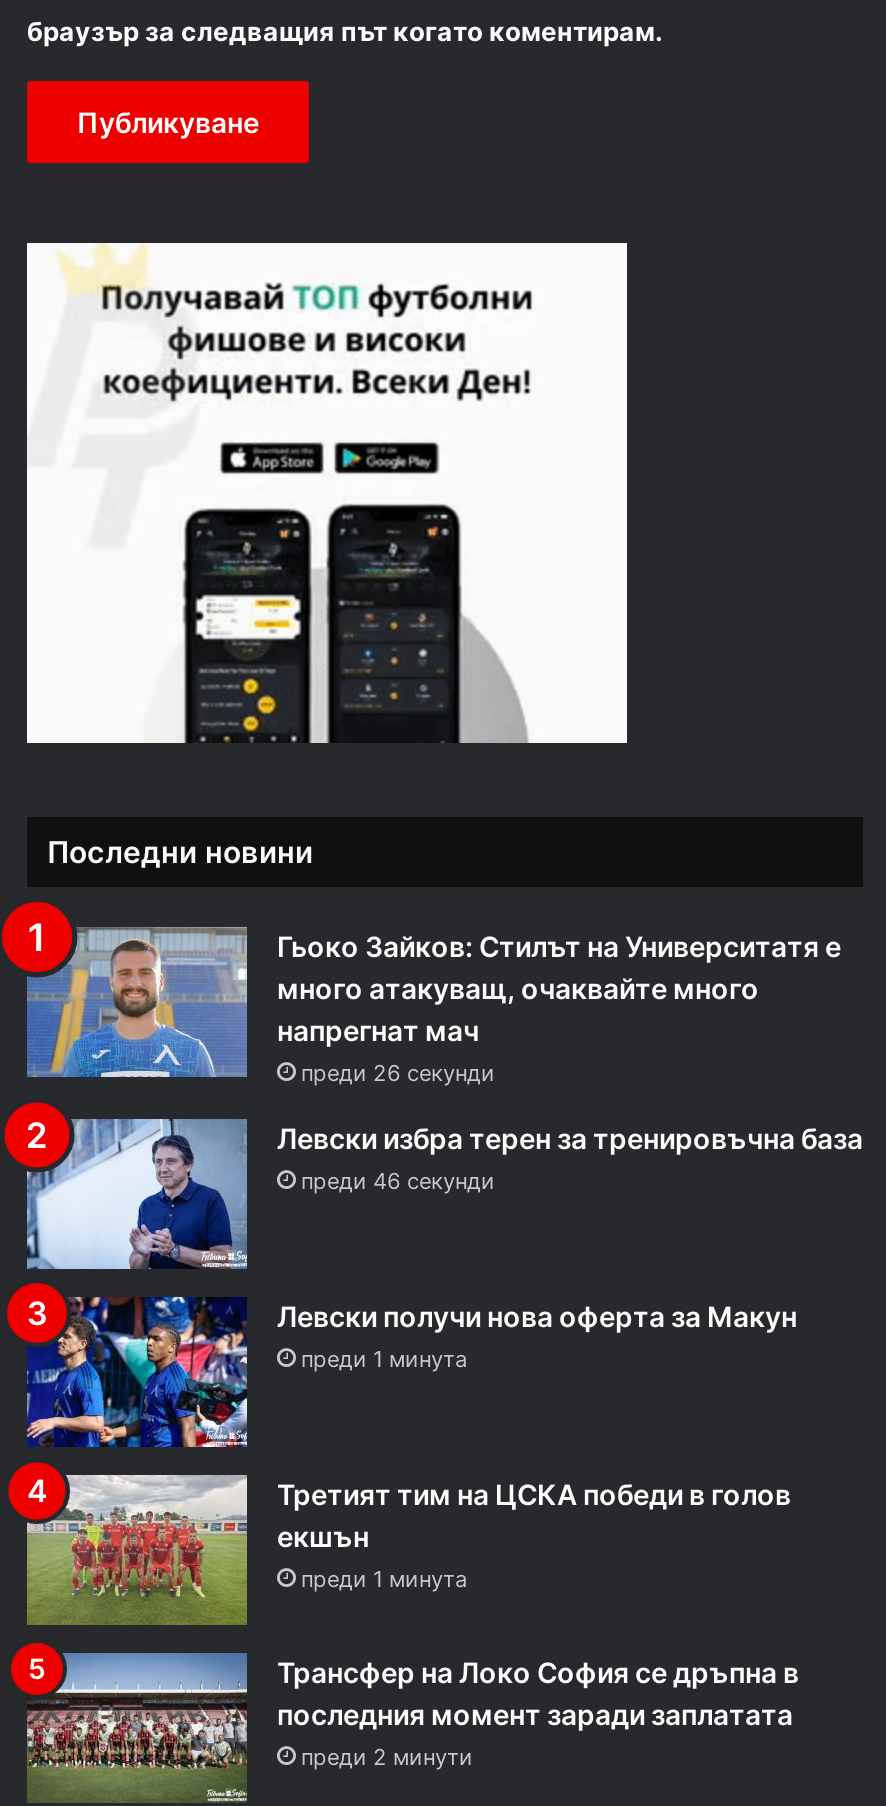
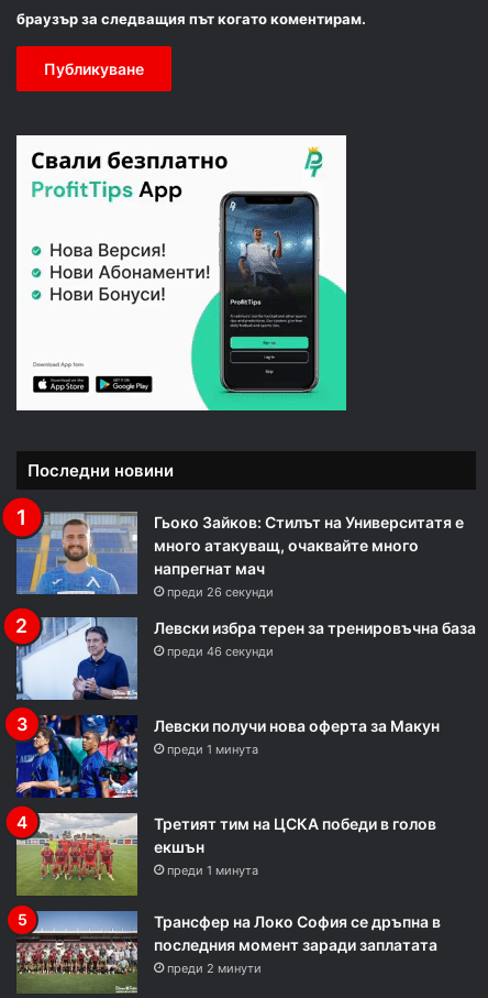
- [image]
+ [image]
